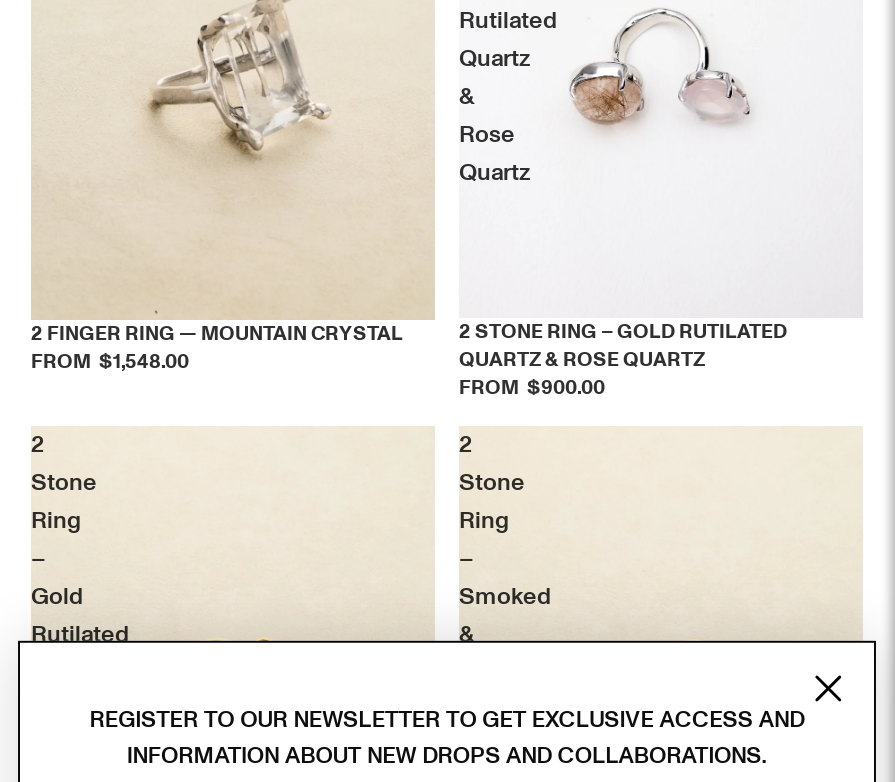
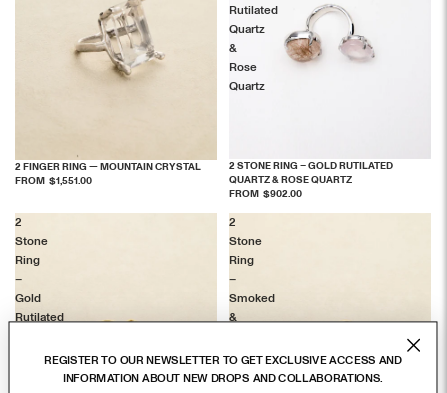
- $1,548.00
+ $1,551.00

- $900.00
+ $902.00
